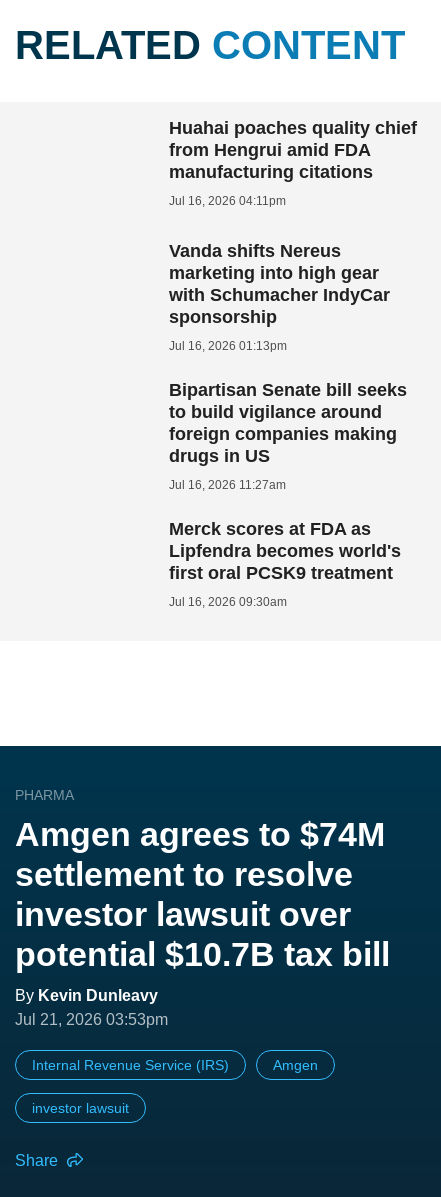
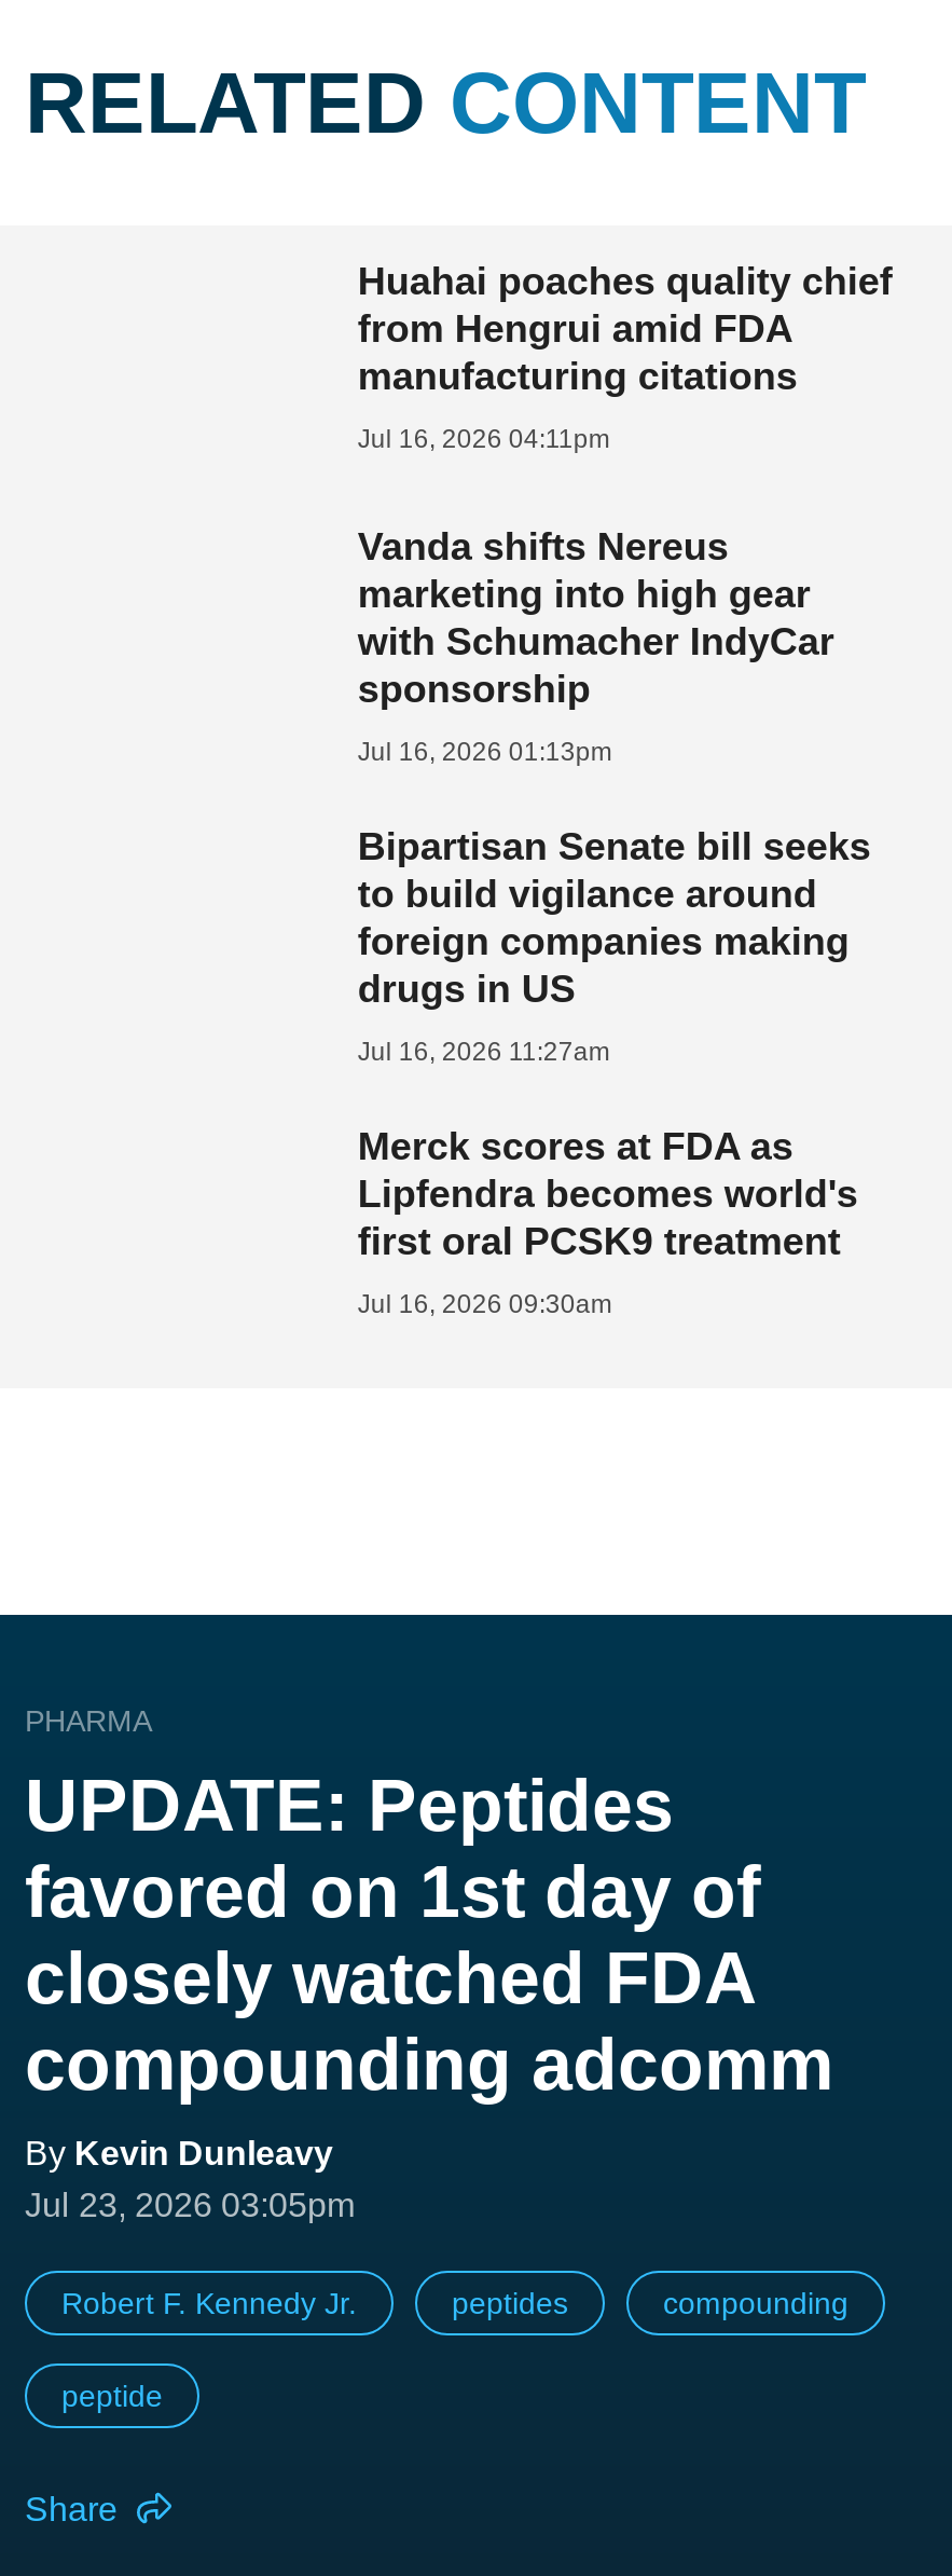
- Amgen agrees to $74M
- settlement to resolve
- investor lawsuit over
- potential $10.7B tax bill
+ UPDATE: Peptides
+ favored on 1st day of
+ closely watched FDA
+ compounding adcomm

- Jul 21, 2026 03:53pm
+ Jul 23, 2026 03:05pm

- Internal Revenue Service (IRS)
- Amgen
+ Robert F. Kennedy Jr.
+ peptides
+ compounding

- investor lawsuit
+ peptide
